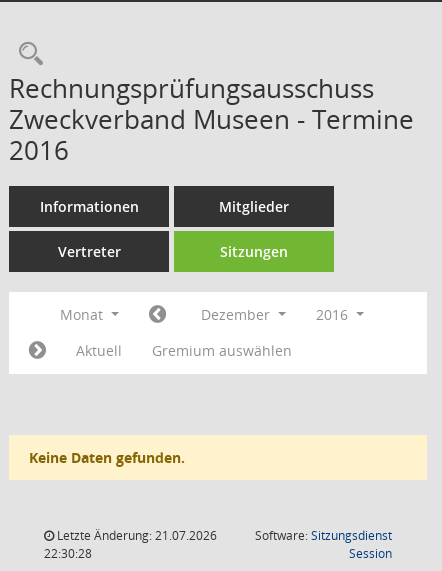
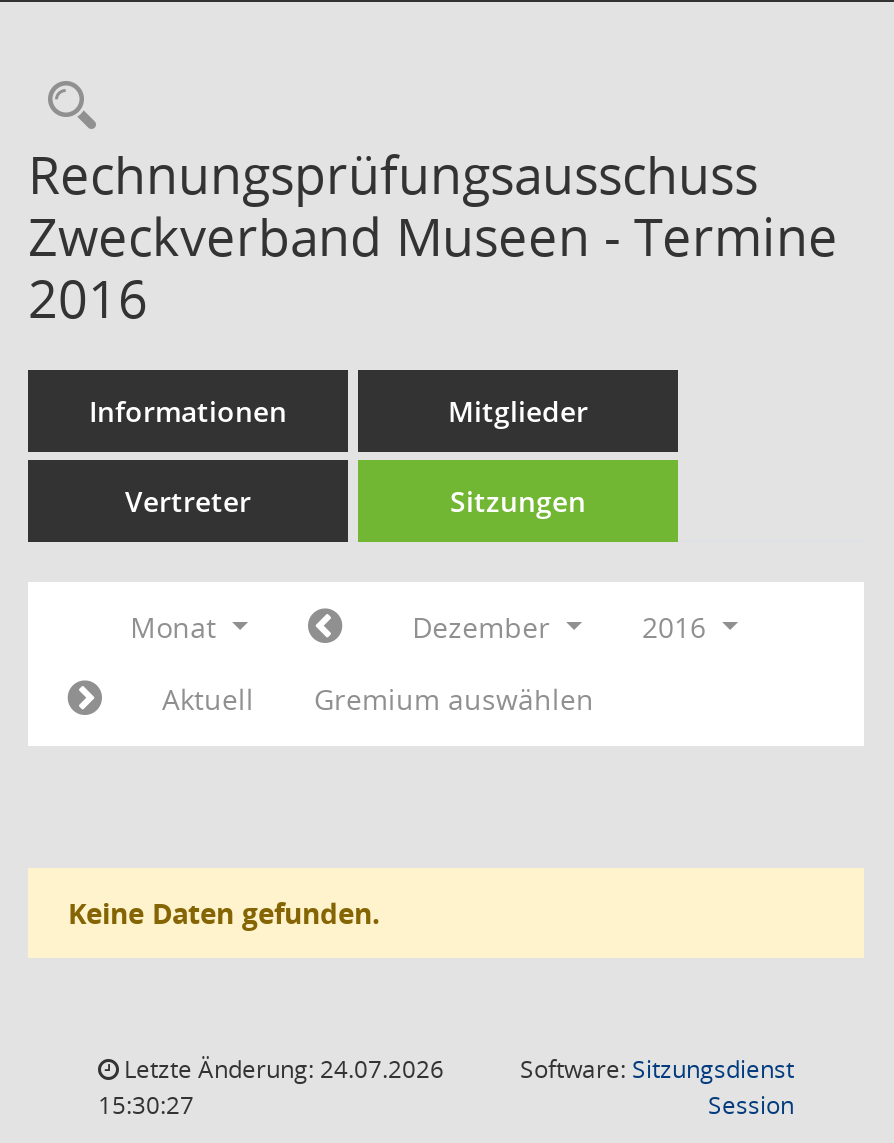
- Letzte Änderung: 21.07.2026
+ Letzte Änderung: 24.07.2026

- 22:30:28
+ 15:30:27
